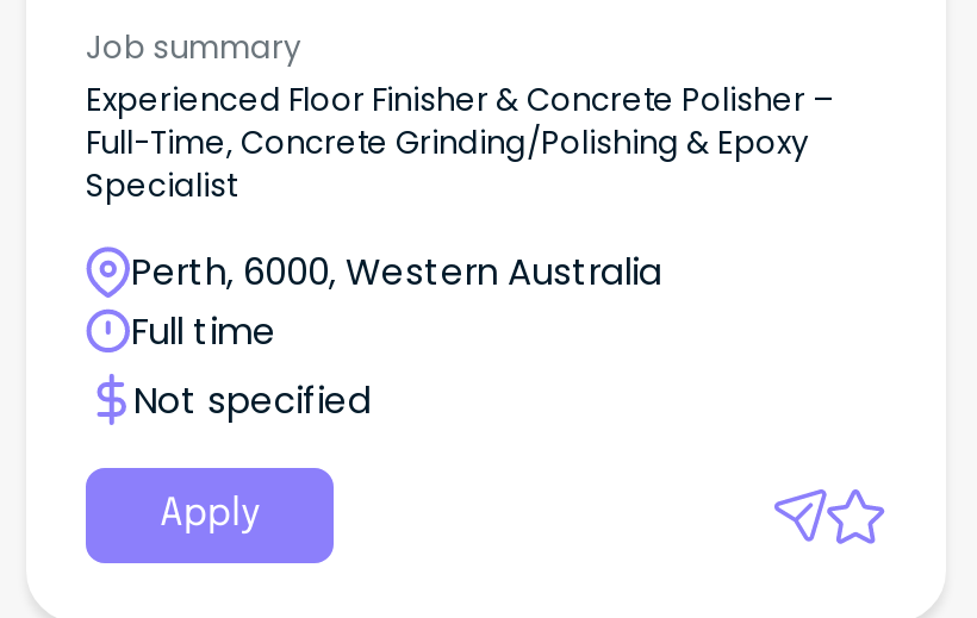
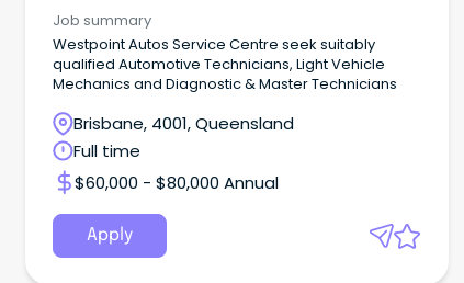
- Experienced Floor Finisher & Concrete Polisher –
- Full-Time, Concrete Grinding/Polishing & Epoxy
- Specialist
+ Westpoint Autos Service Centre seek suitably
+ qualified Automotive Technicians, Light Vehicle
+ Mechanics and Diagnostic & Master Technicians

- Perth, 6000, Western Australia
+ Brisbane, 4001, Queensland

- Not specified
+ $60,000 - $80,000 Annual
